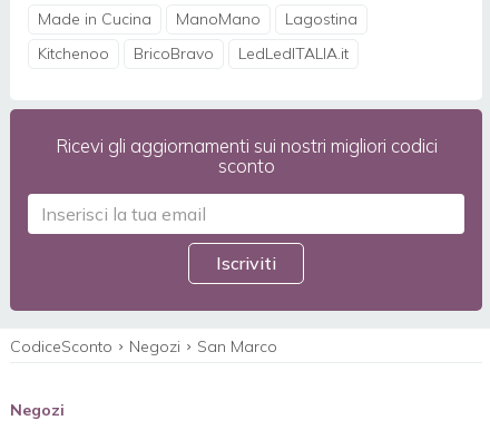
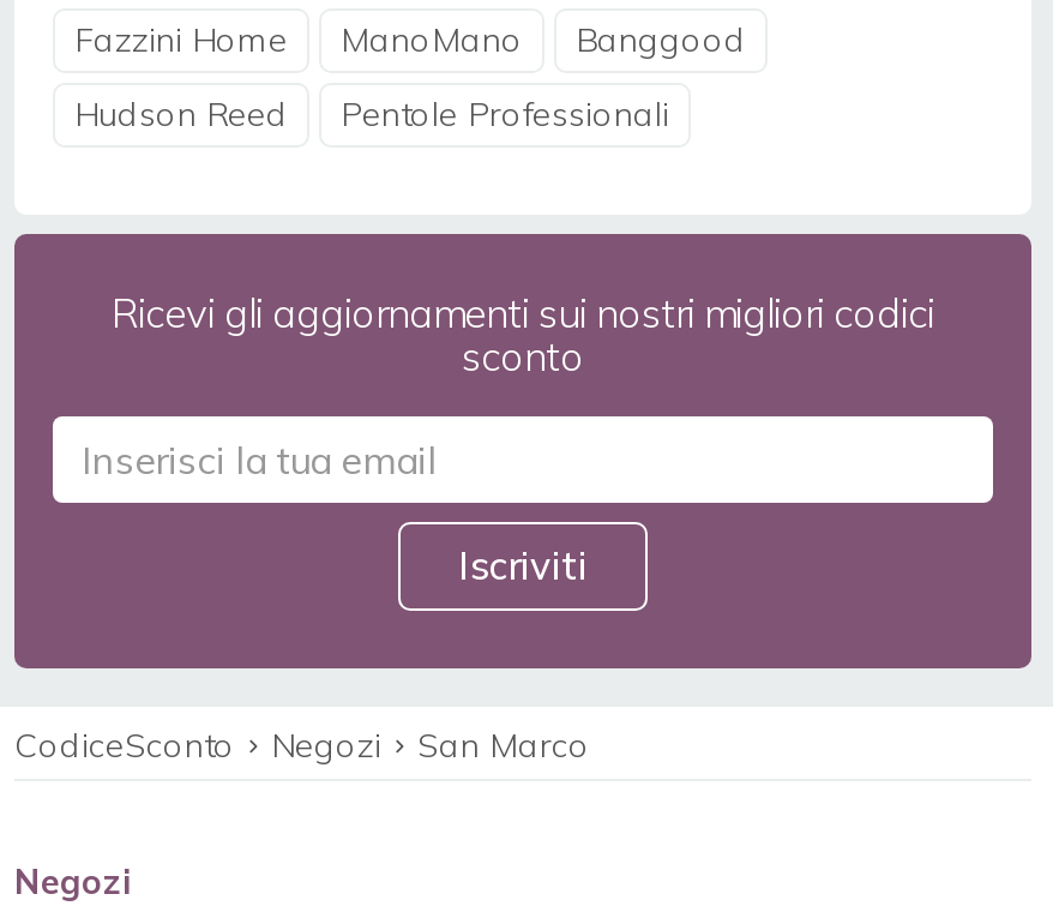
- Made in Cucina
+ Fazzini Home

- Lagostina
+ Banggood

- Kitchenoo
- BricoBravo
- LedLedITALIA.it
+ Hudson Reed
+ Pentole Professionali
